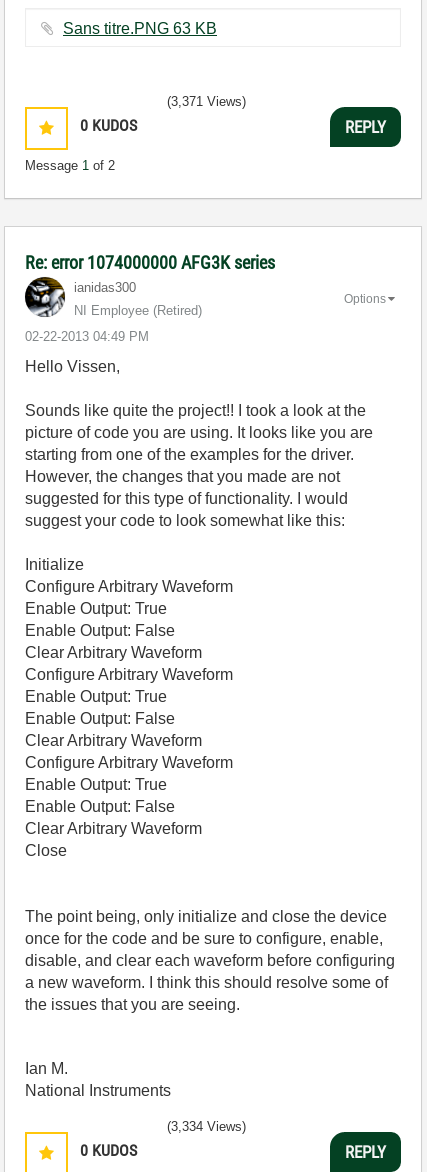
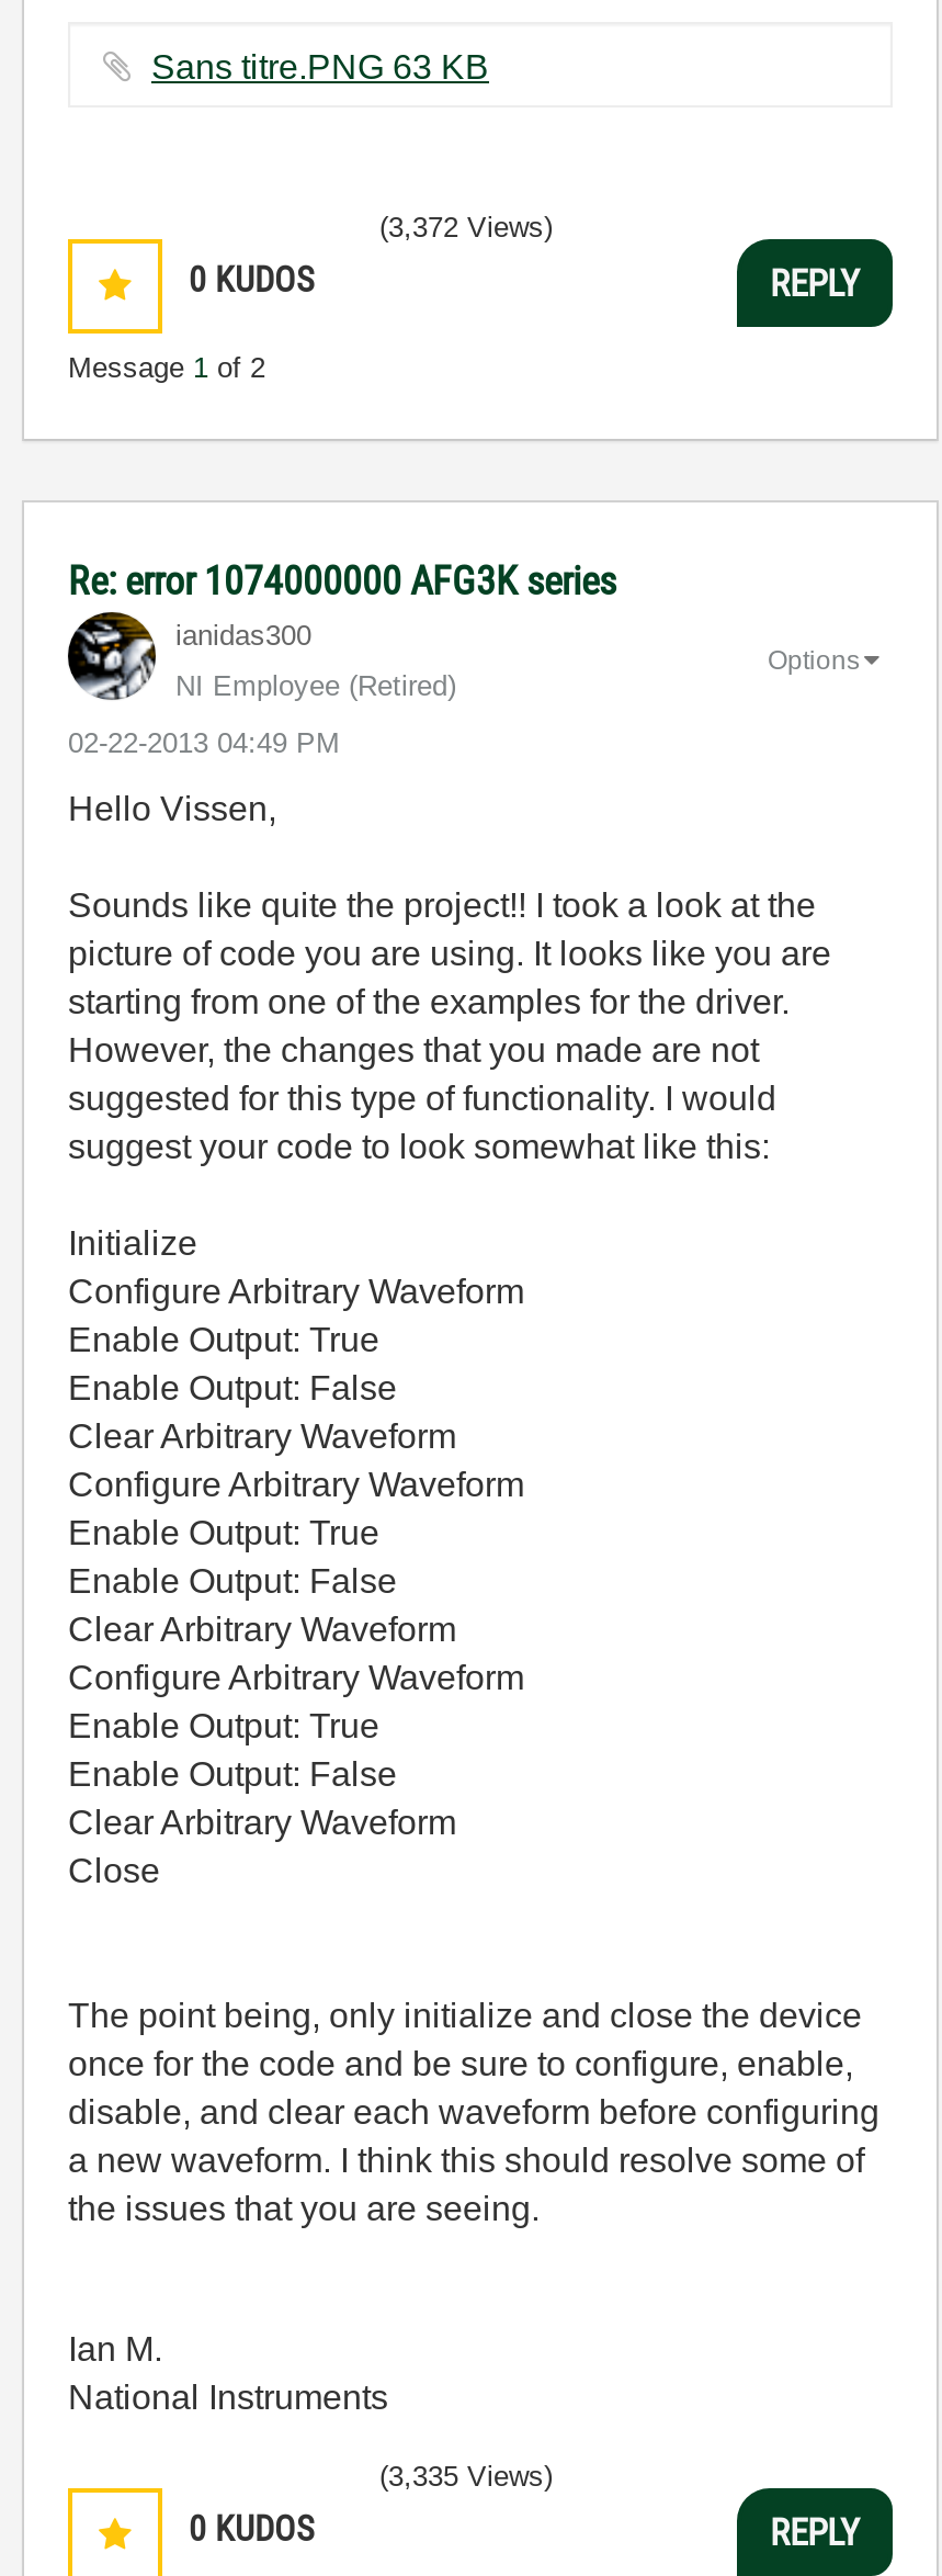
- (3,371 Views)
+ (3,372 Views)

- (3,334 Views)
+ (3,335 Views)
